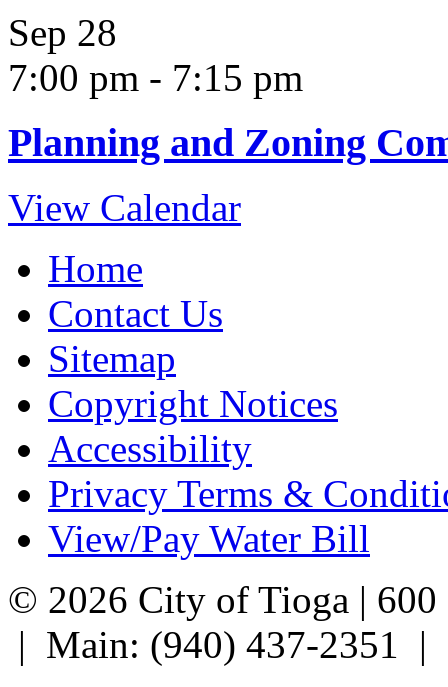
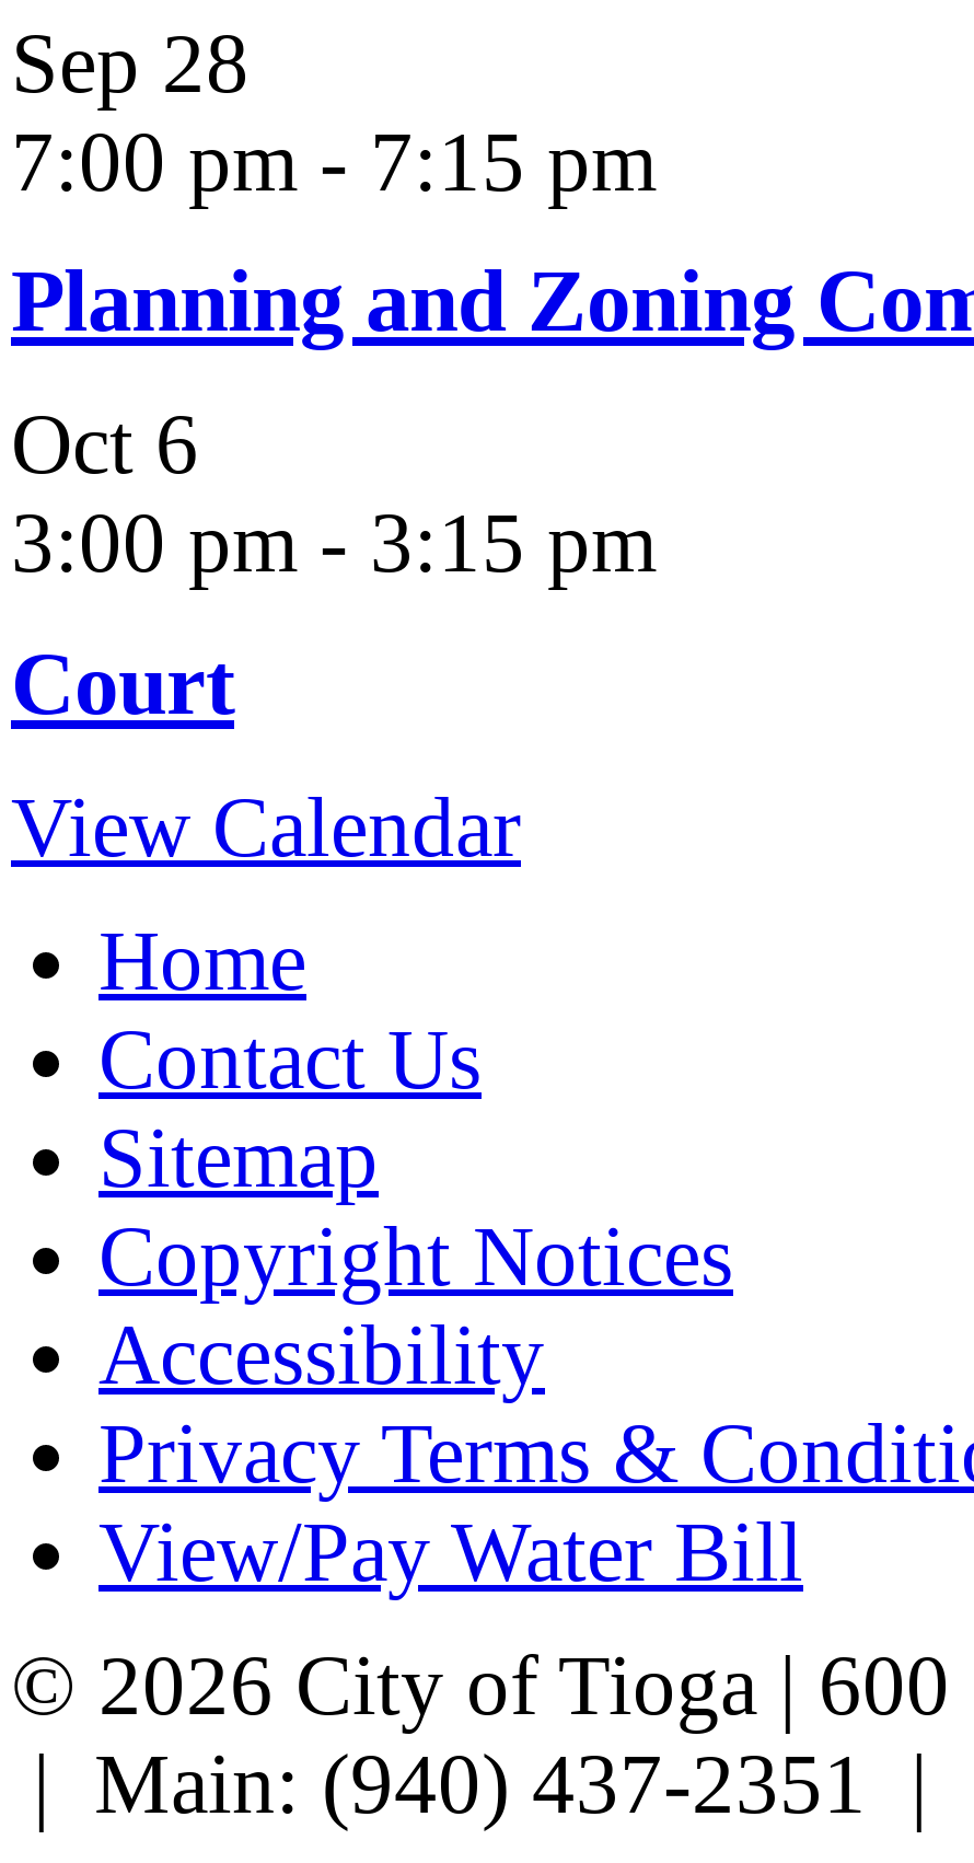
+ Oct 6
+ 3:00 pm - 3:15 pm
+ Court
